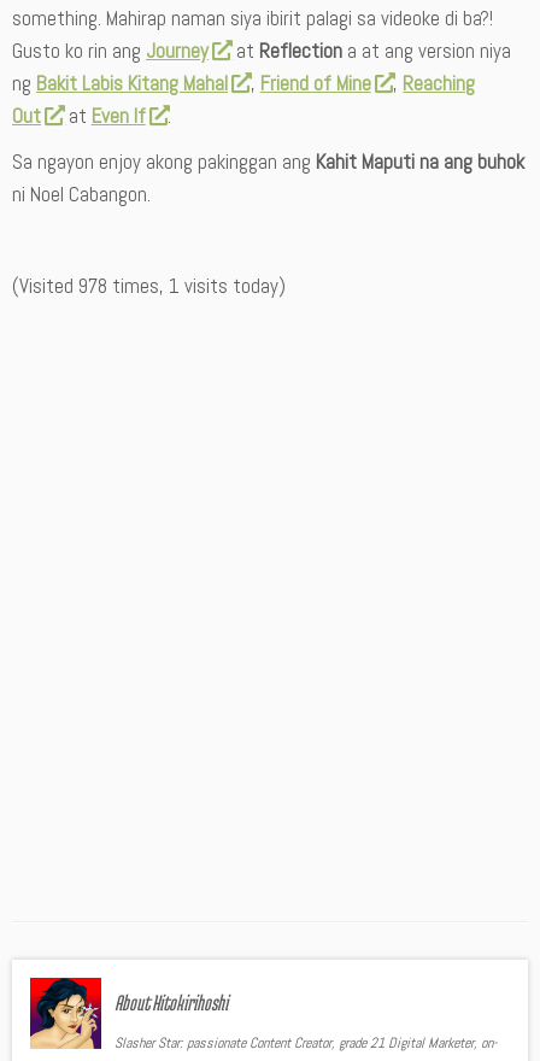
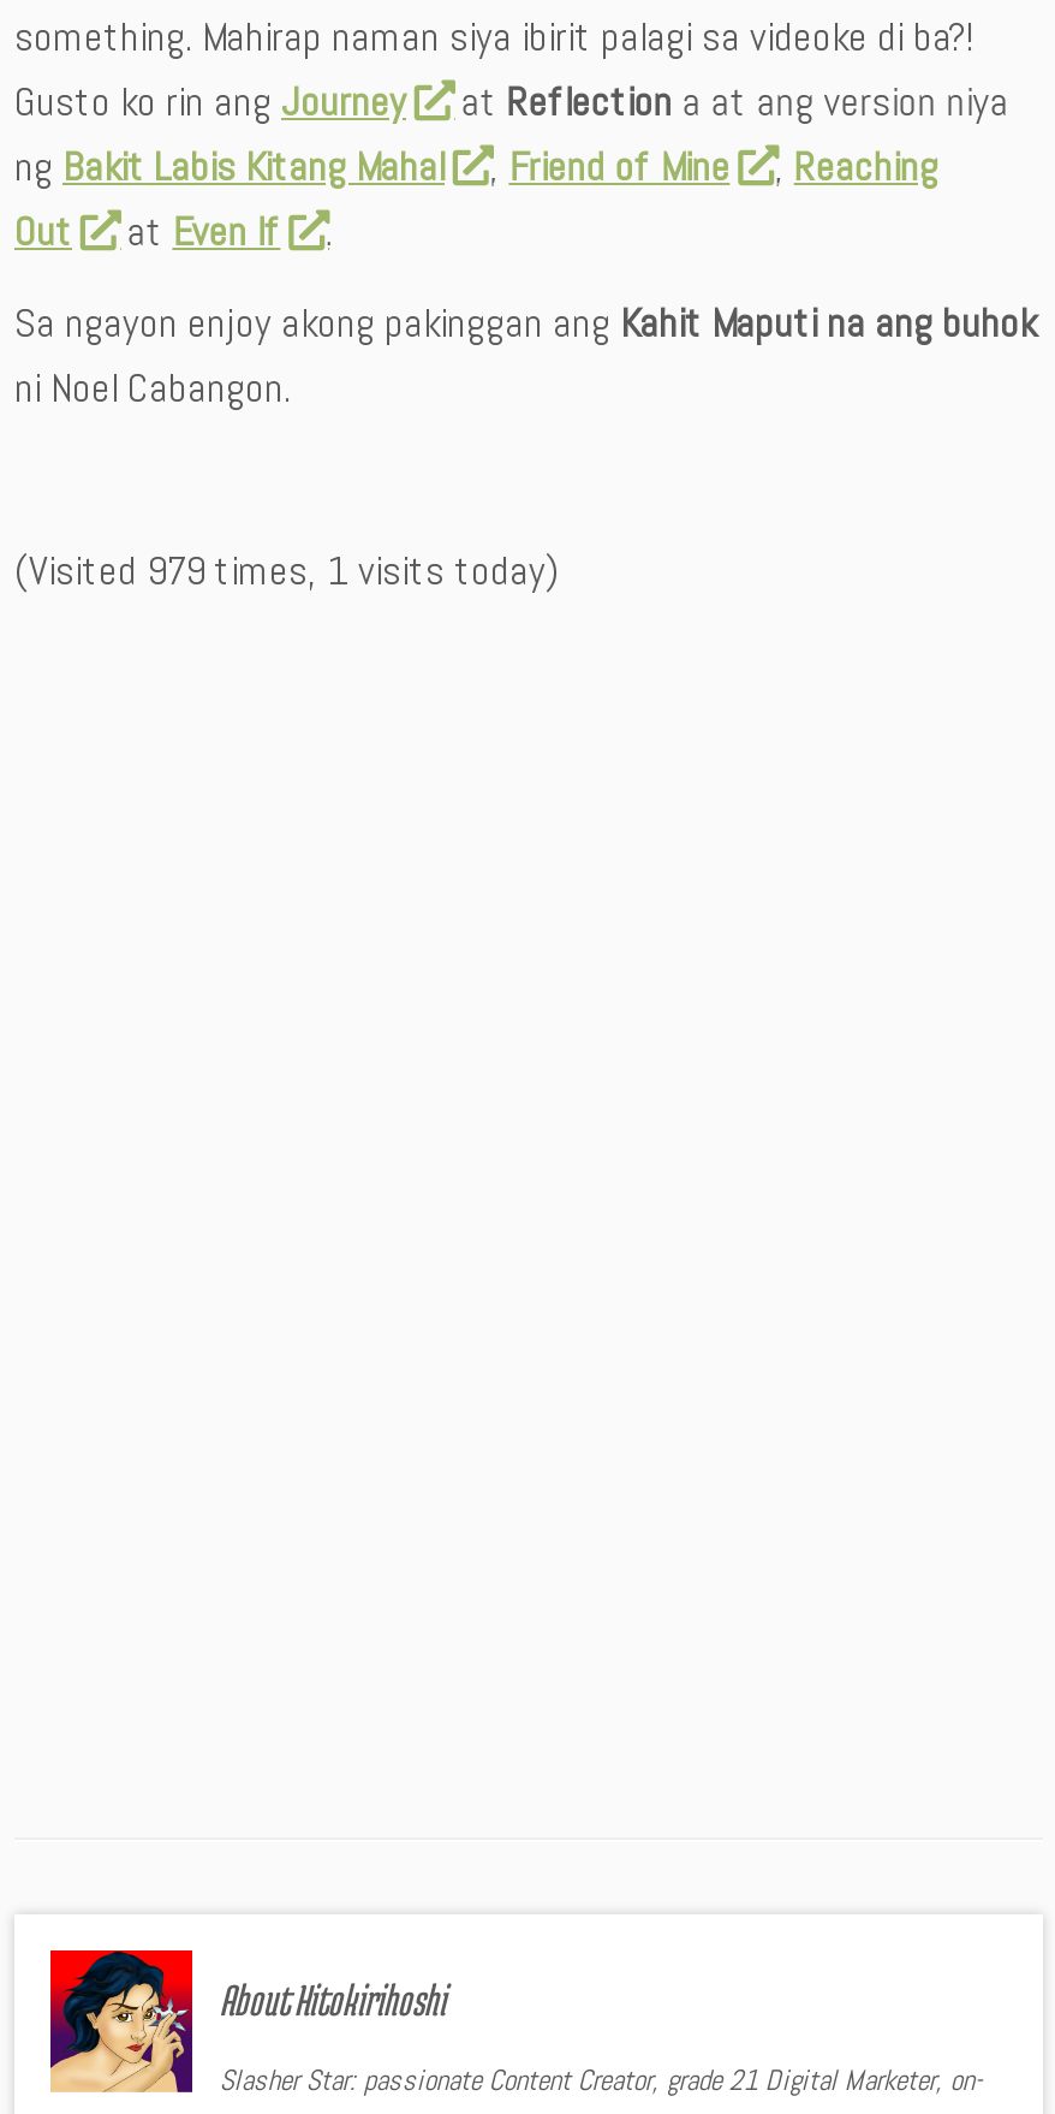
- (Visited 978 times, 1 visits today)
+ (Visited 979 times, 1 visits today)
